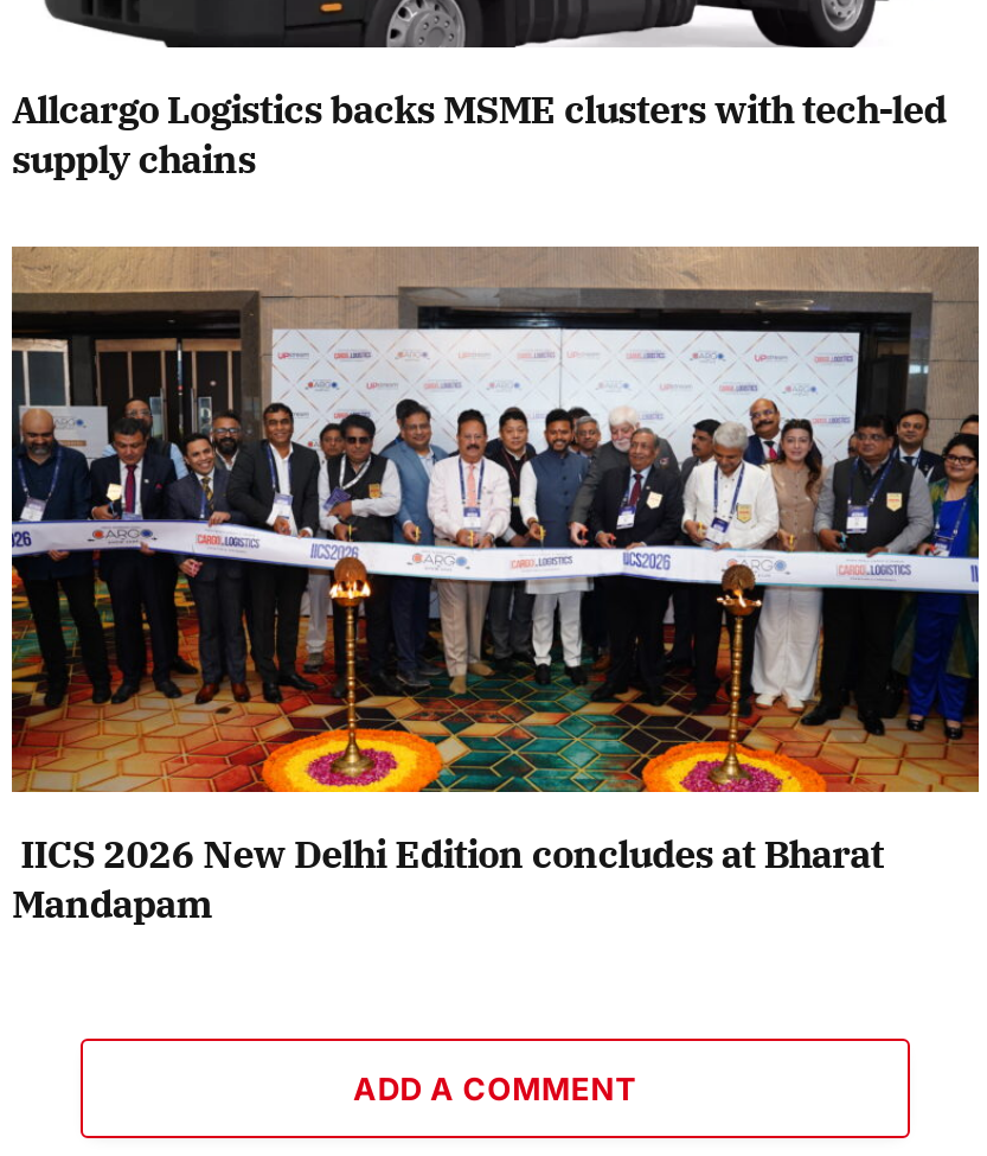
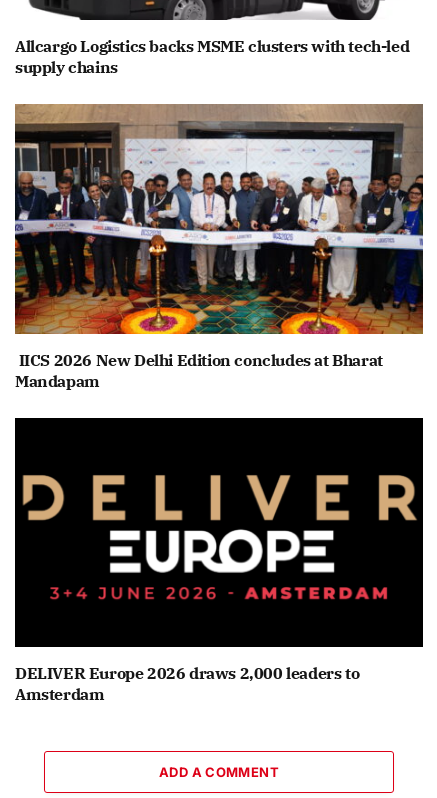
+ [image]
+ DELIVER Europe 2026 draws 2,000 leaders to
+ Amsterdam
